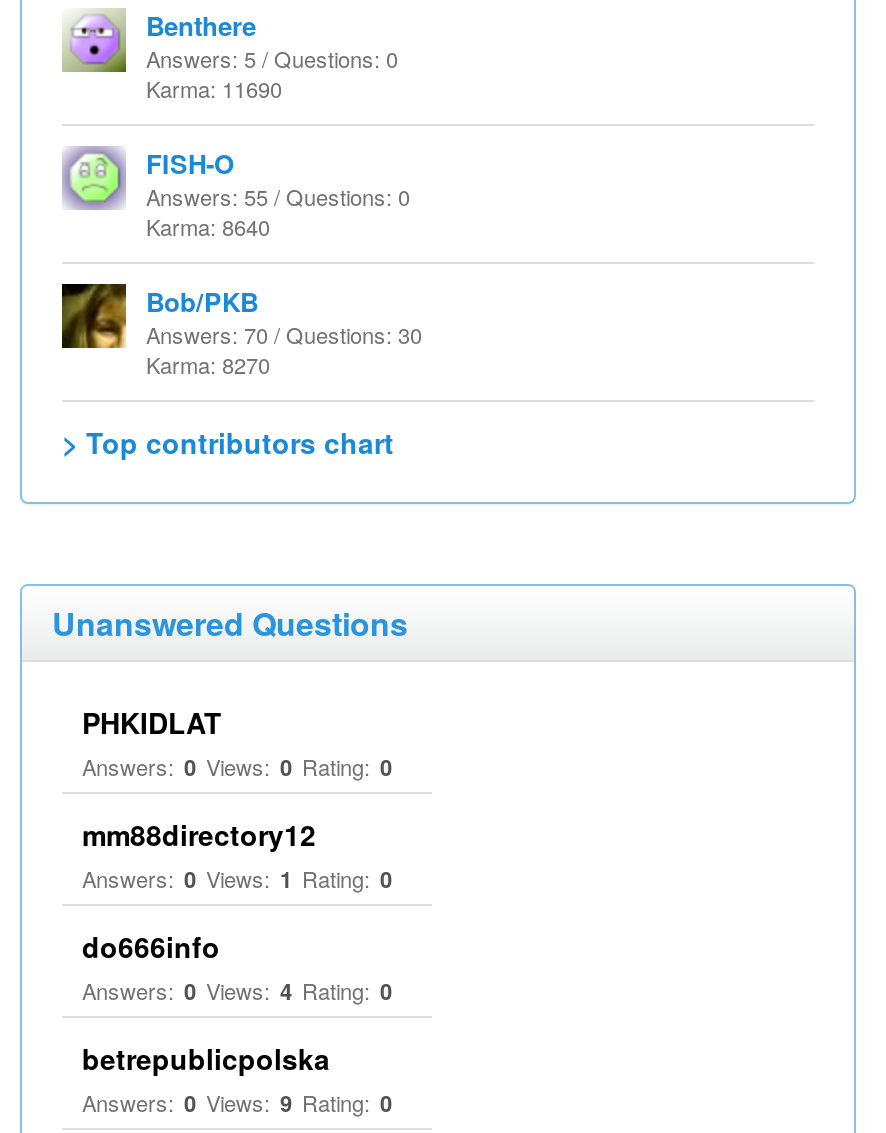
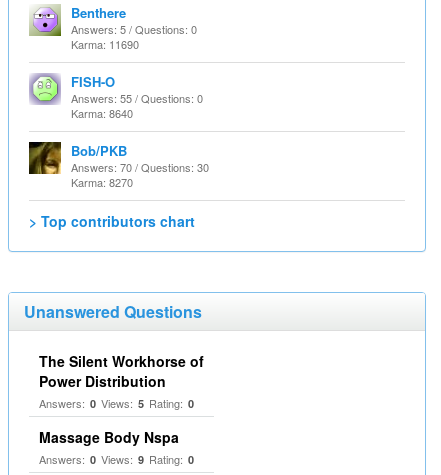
- PHKIDLAT
- Answers: 0 Views: 0 Rating: 0
- mm88directory12
- Answers: 0 Views: 1 Rating: 0
- do666info
- Answers: 0 Views: 4 Rating: 0
- betrepublicpolska
+ The Silent Workhorse of
+ Power Distribution
+ Answers: 0 Views: 5 Rating: 0
+ Massage Body Nspa
